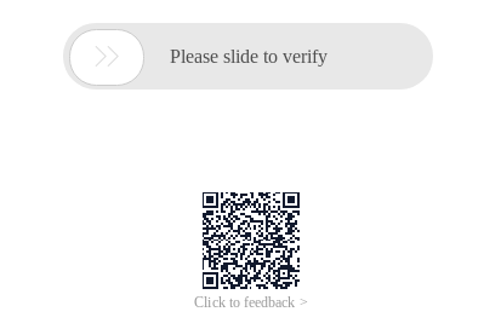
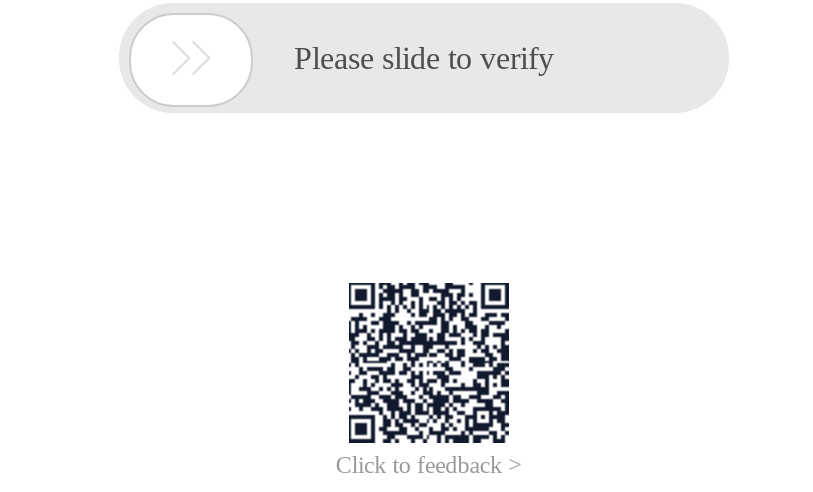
- [image]
+ [image]
